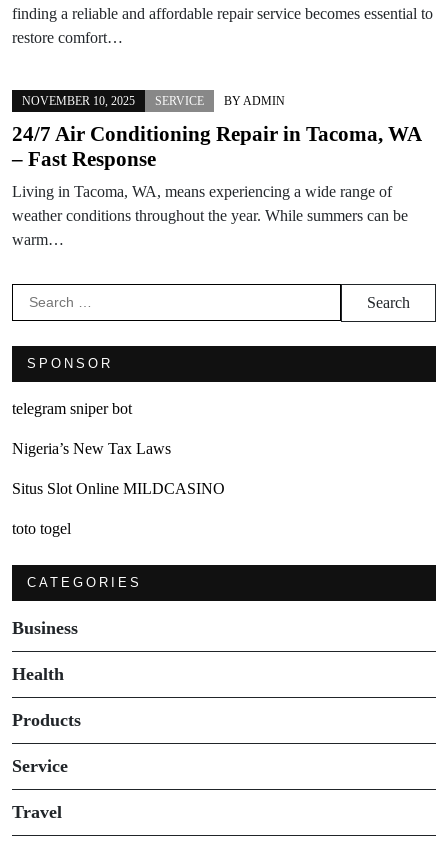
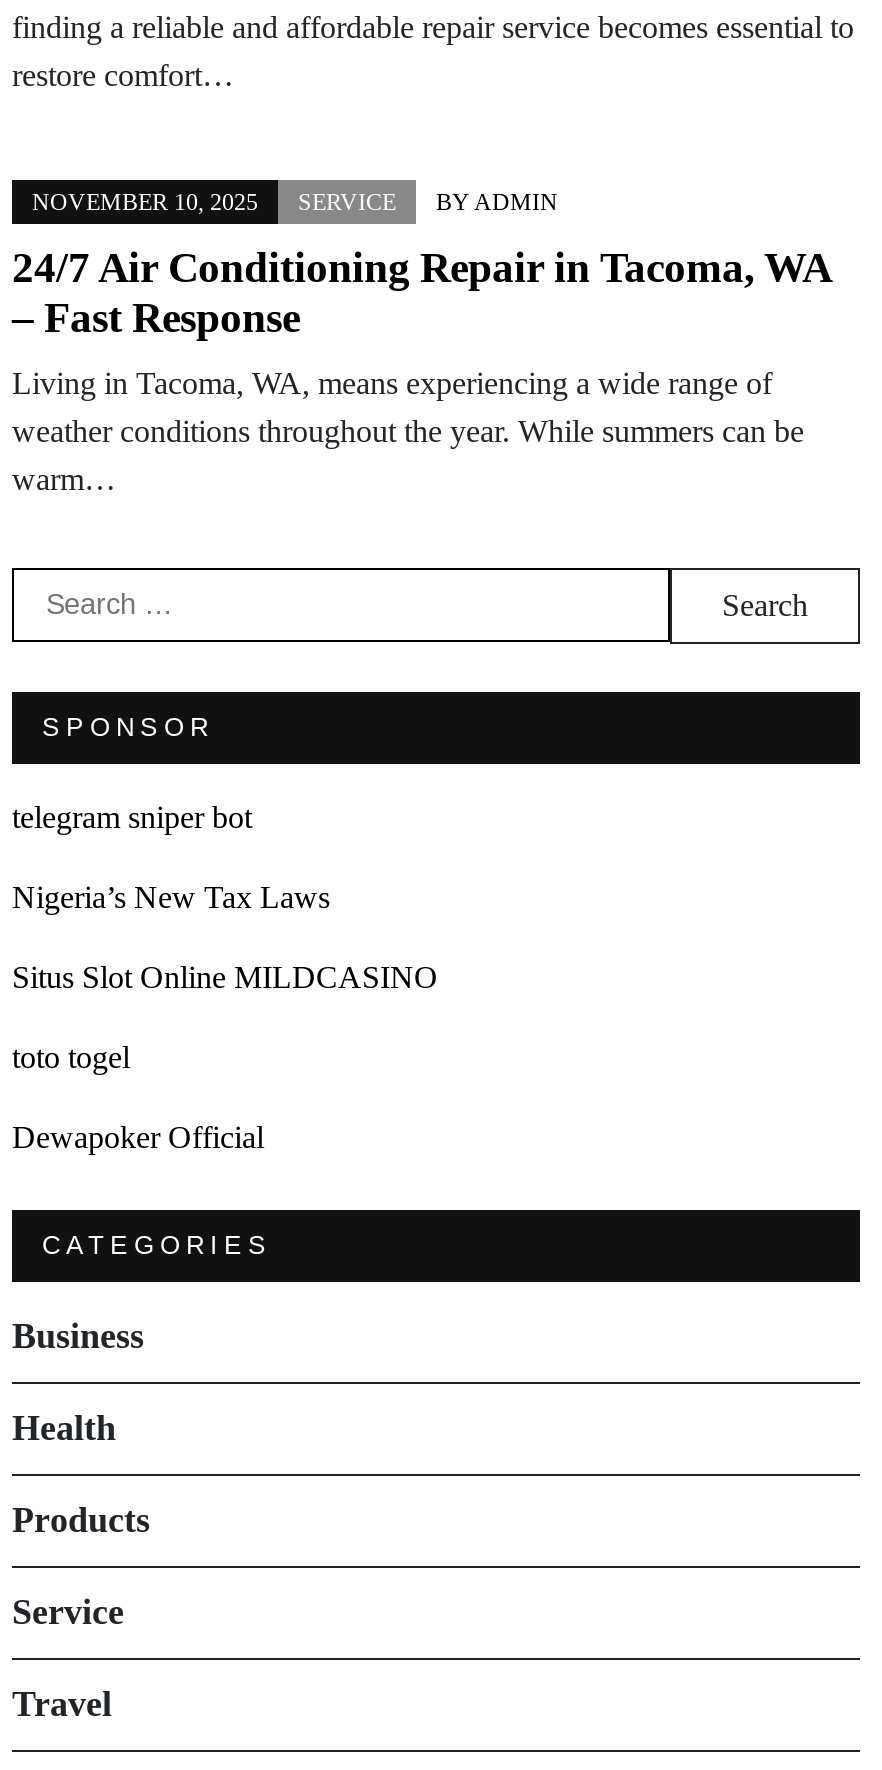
+ Dewapoker Official
